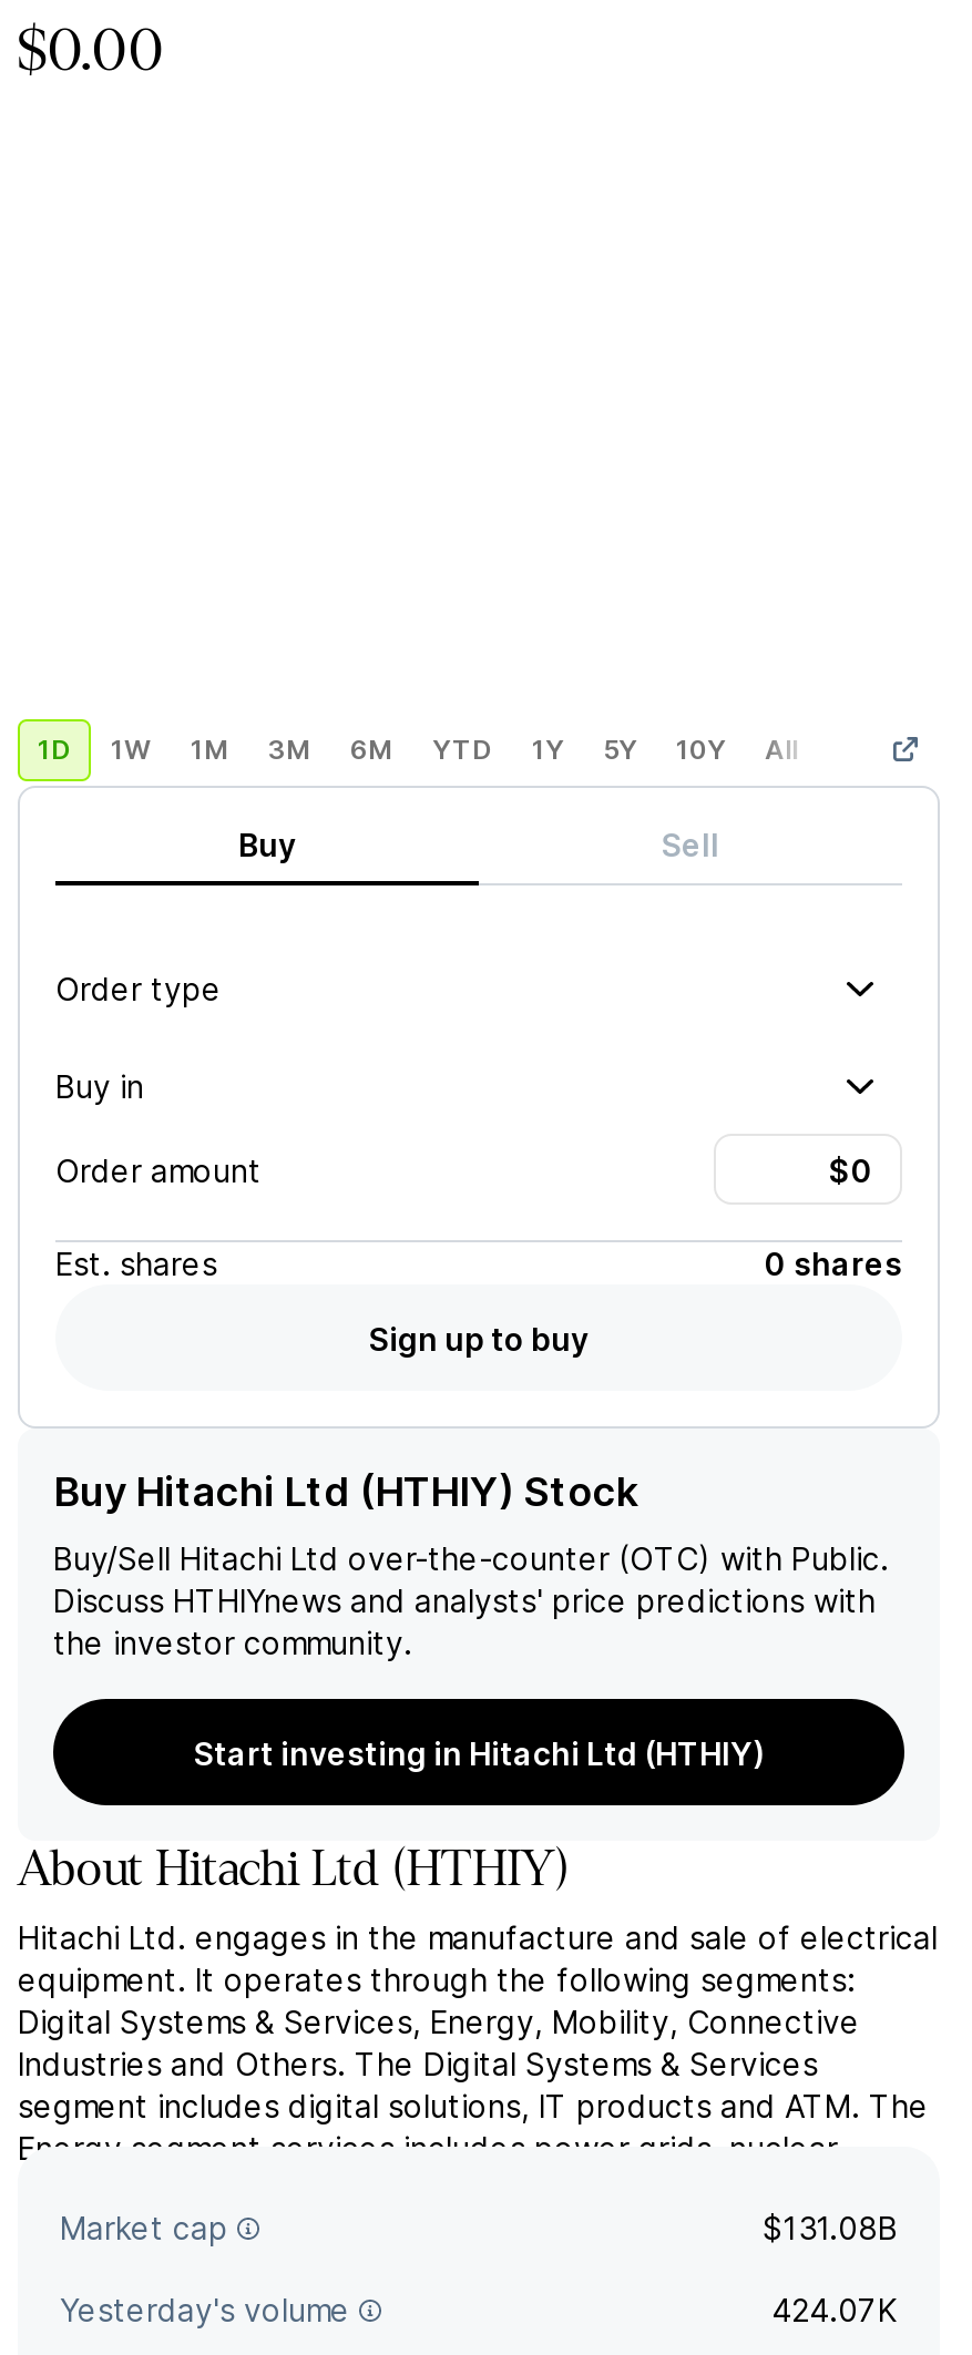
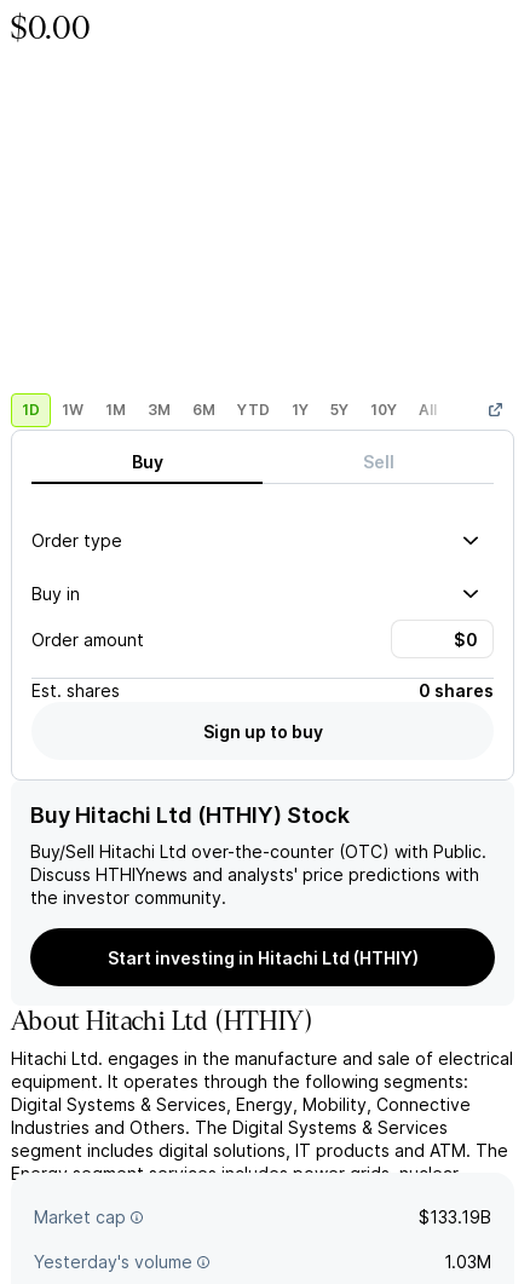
- $131.08B
+ $133.19B

- 424.07K
+ 1.03M
